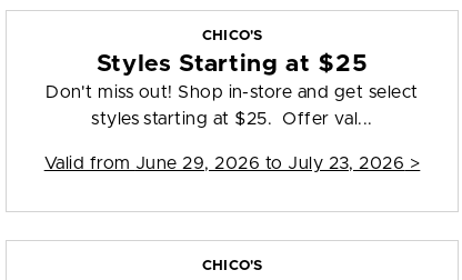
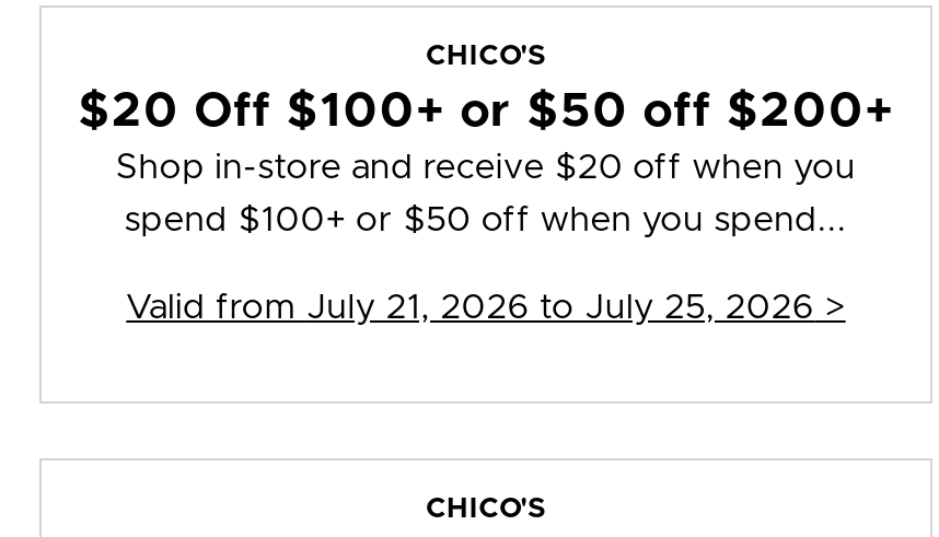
- Styles Starting at $25
- Don't miss out! Shop in-store and get select
+ $20 Off $100+ or $50 off $200+
+ Shop in-store and receive $20 off when you

- styles starting at $25. Offer val...
+ spend $100+ or $50 off when you spend...

- Valid from June 29, 2026 to July 23, 2026 >
+ Valid from July 21, 2026 to July 25, 2026 >
